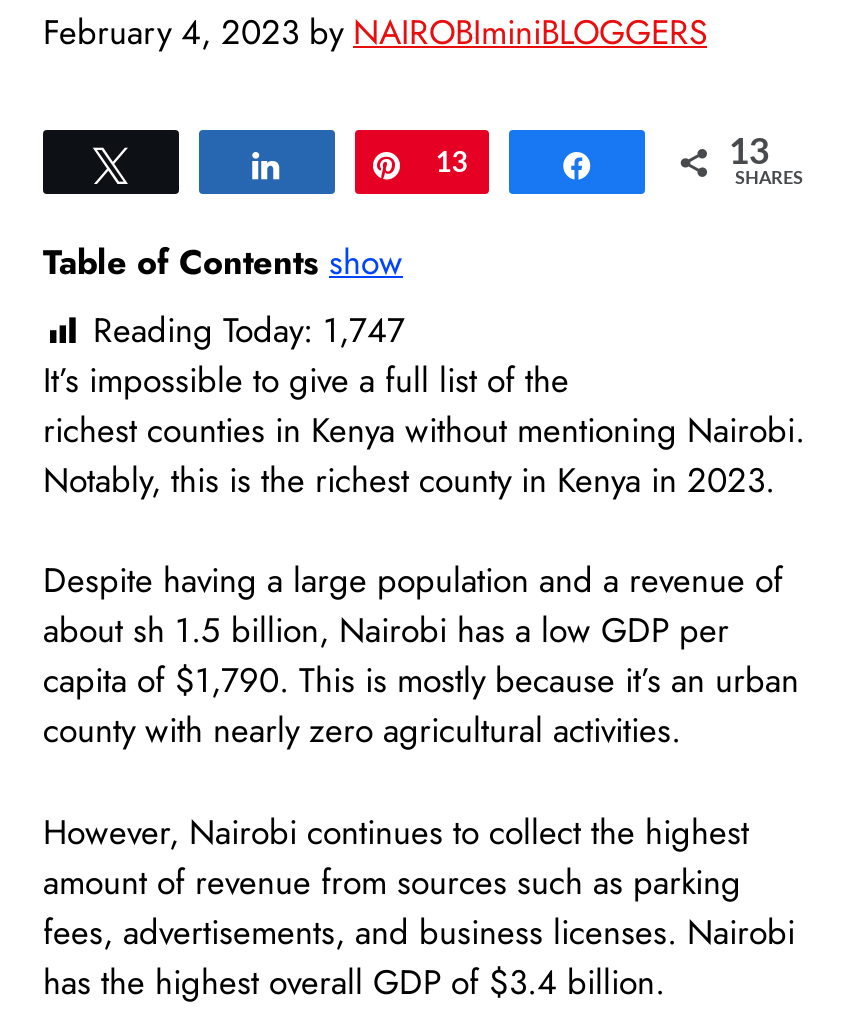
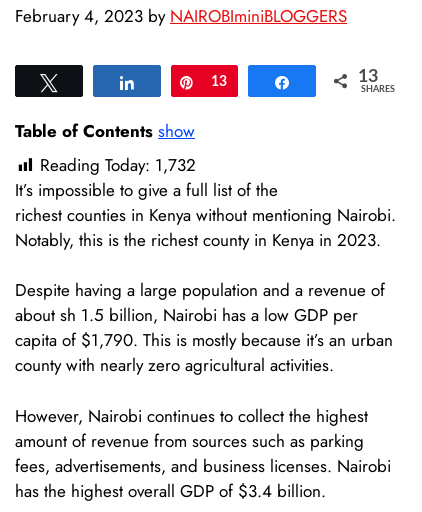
- Reading Today: 1,747
+ Reading Today: 1,732
